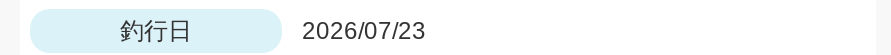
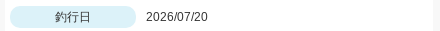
- 2026/07/23
+ 2026/07/20
